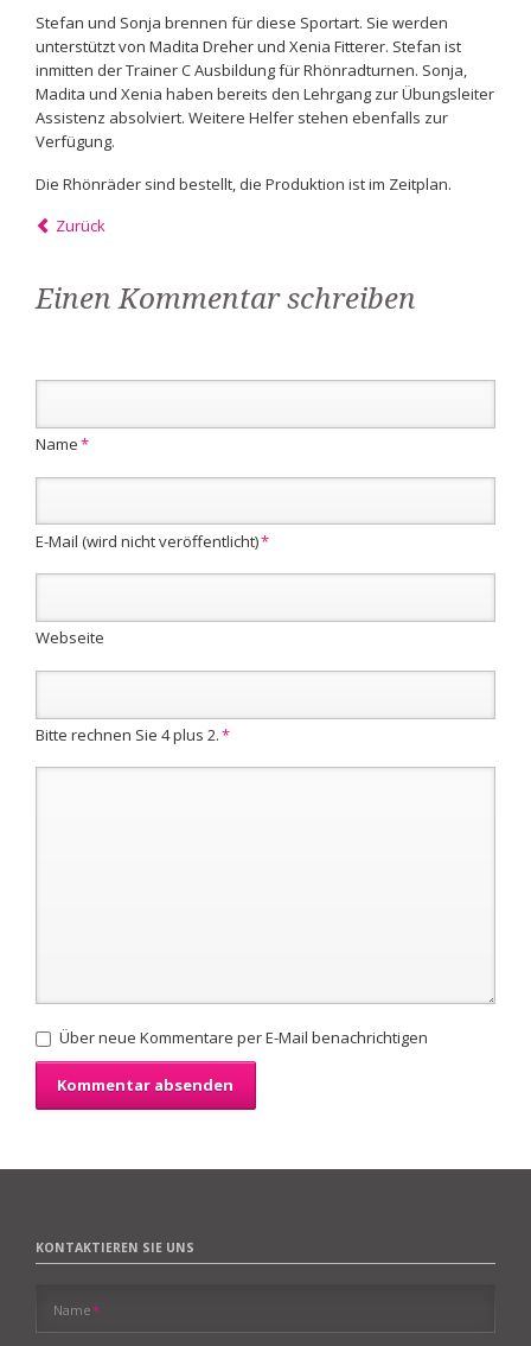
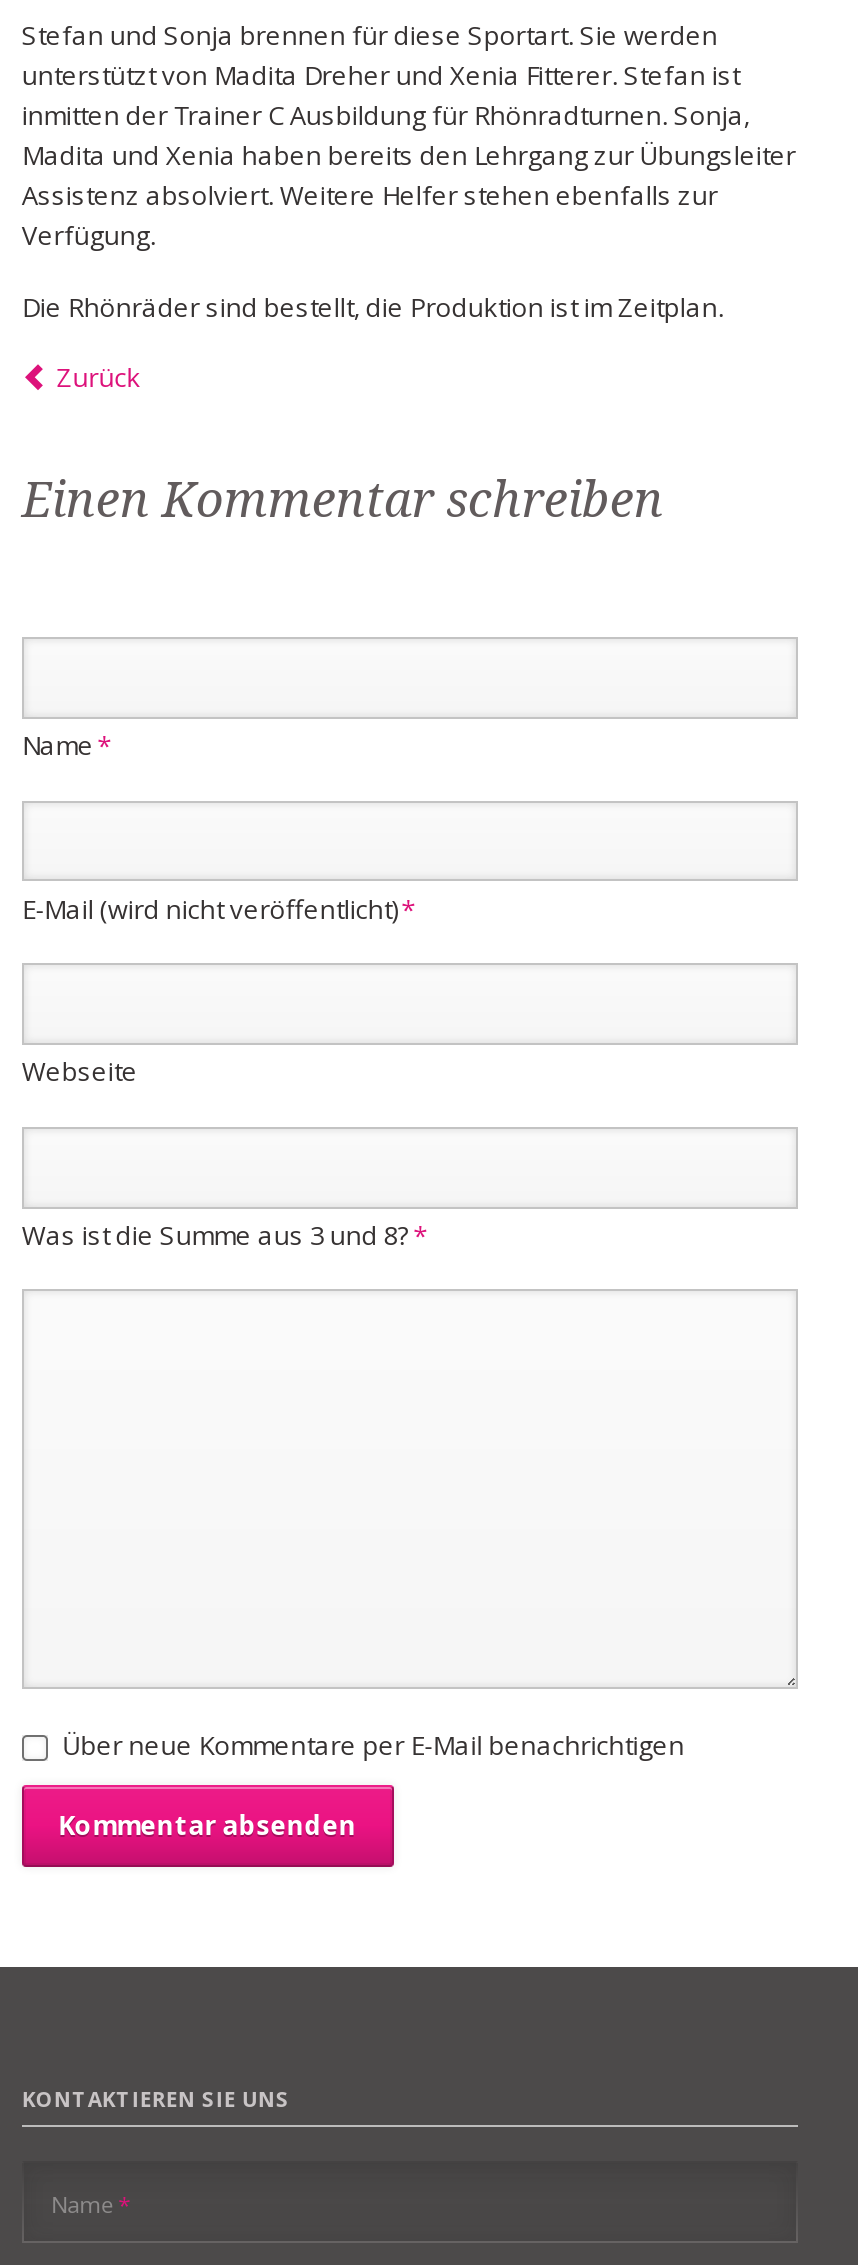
- Bitte rechnen Sie 4 plus 2. *
+ Was ist die Summe aus 3 und 8? *
